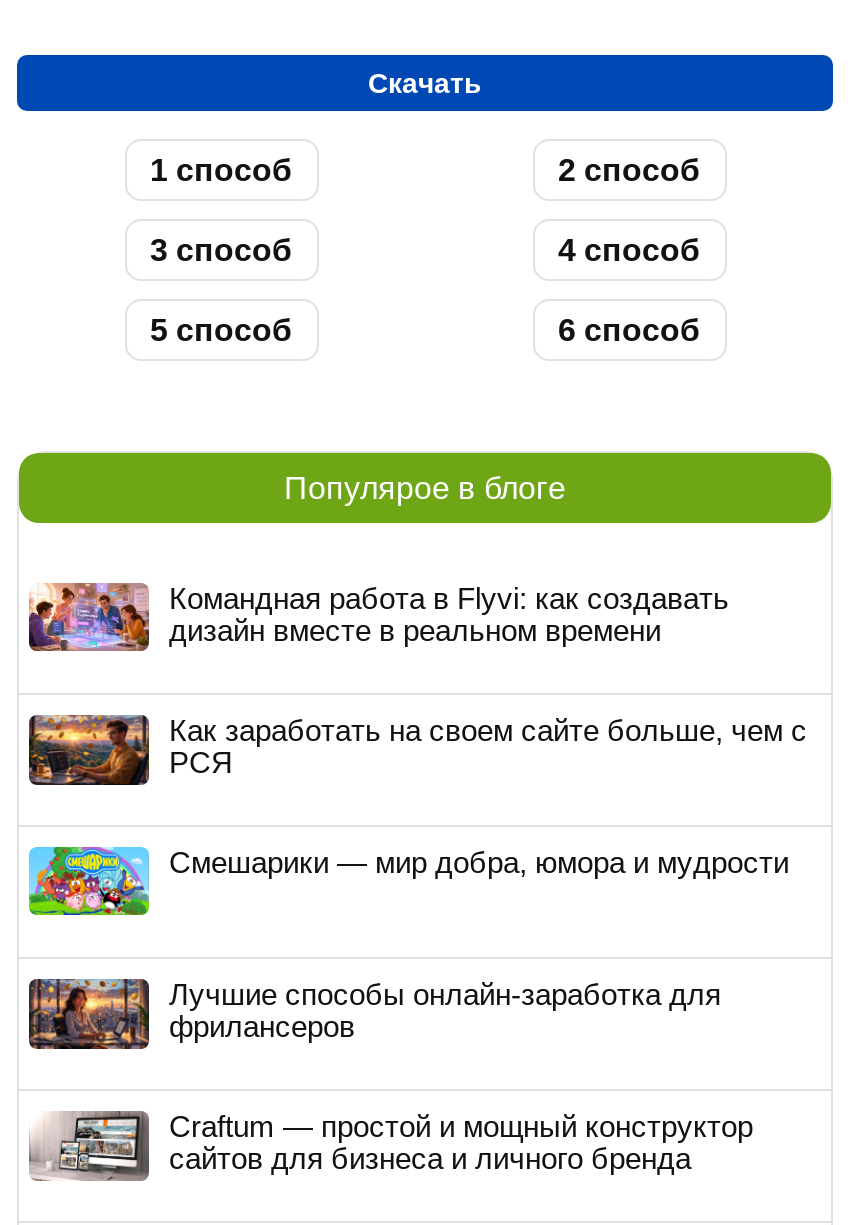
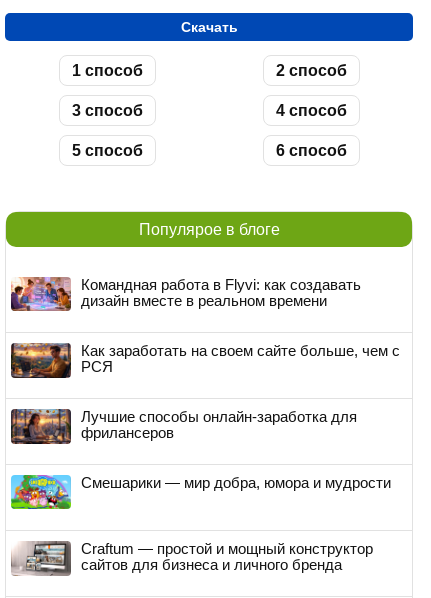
moved down: [image] | Смешарики — мир добра, юмора и мудрости

moved up: [image] | Лучшие способы онлайн-заработка для | фрилансеров
